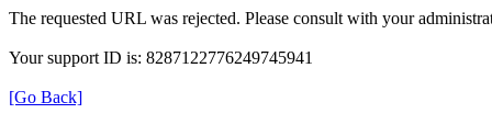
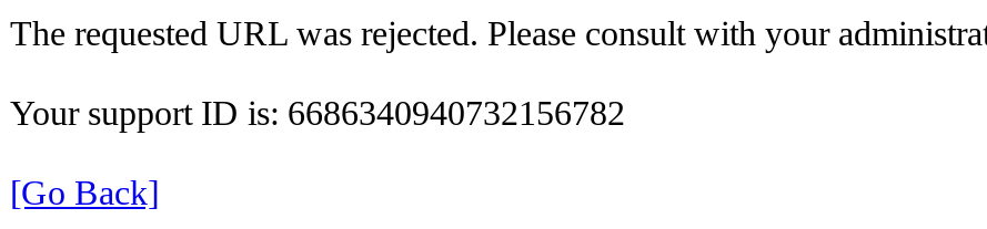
- Your support ID is: 8287122776249745941
+ Your support ID is: 6686340940732156782
